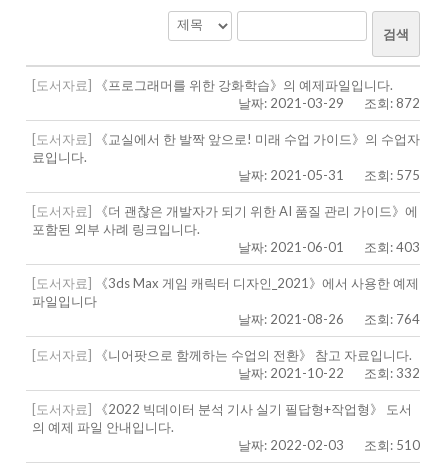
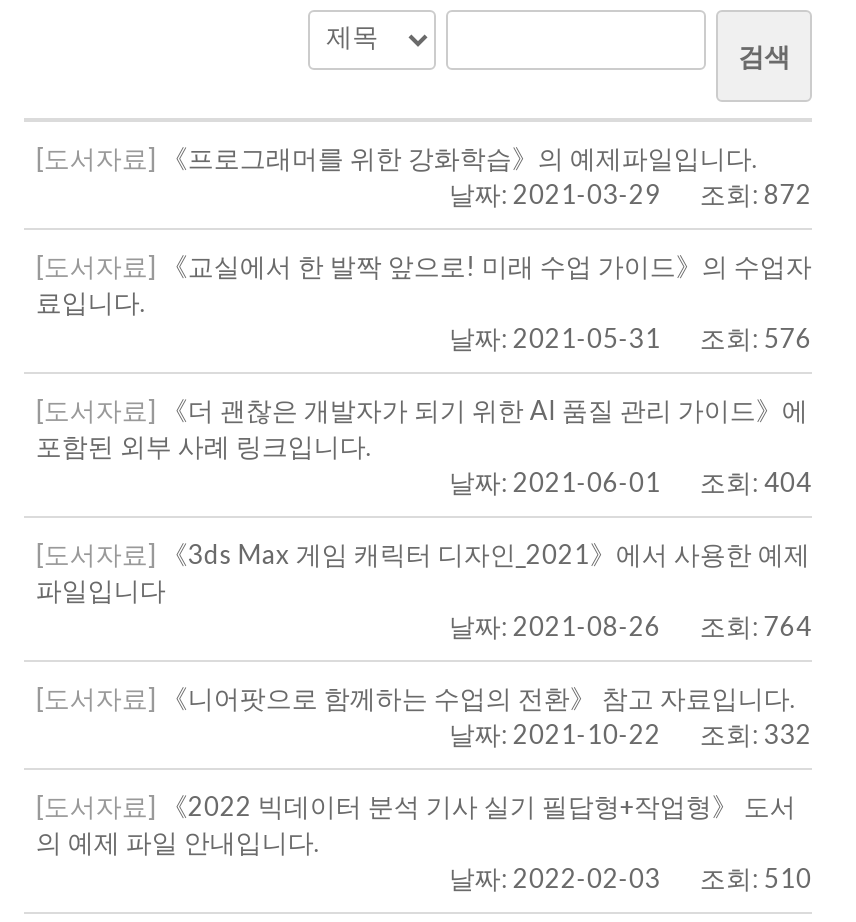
- 날짜: 2021-05-31 조회: 575
+ 날짜: 2021-05-31 조회: 576

- 날짜: 2021-06-01 조회: 403
+ 날짜: 2021-06-01 조회: 404
